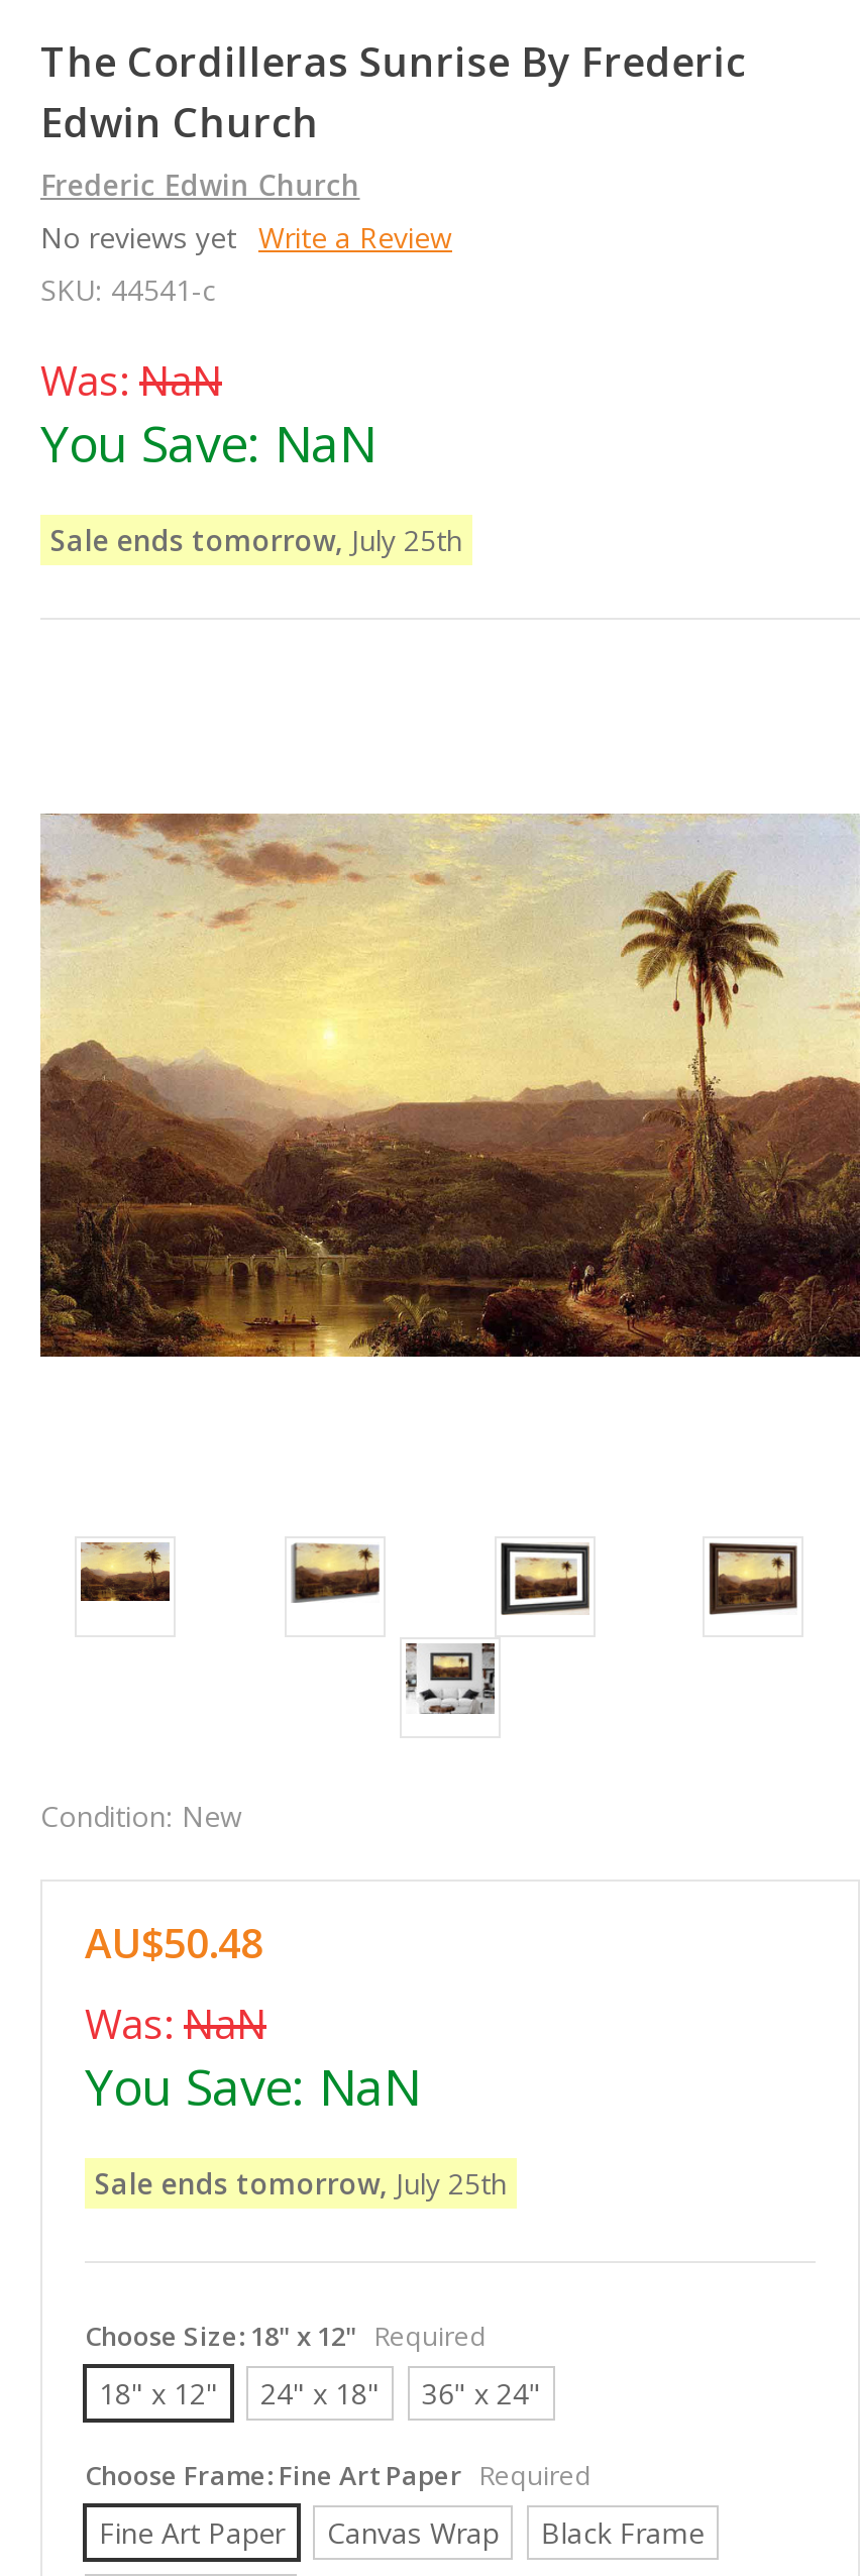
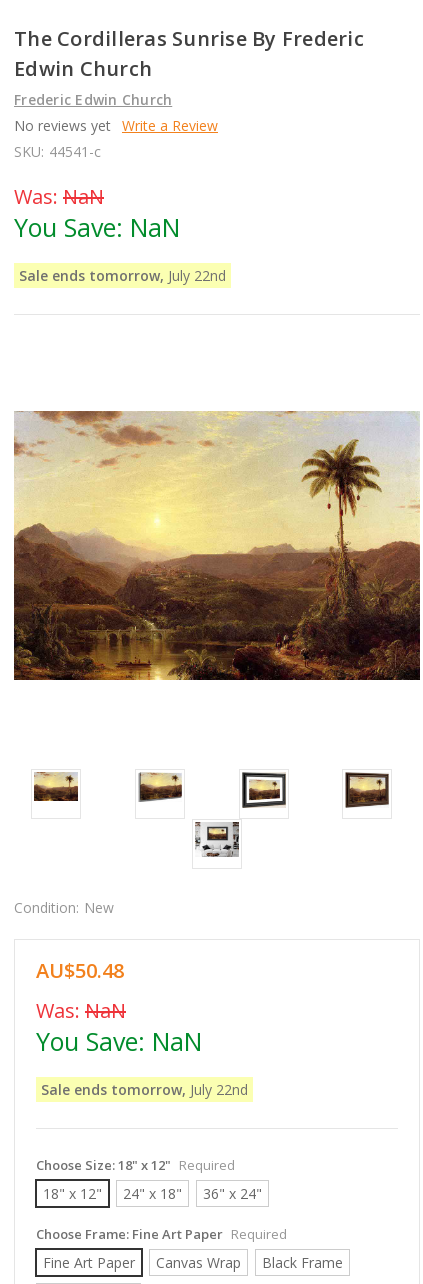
- Sale ends tomorrow, July 25th
+ Sale ends tomorrow, July 22nd

- Sale ends tomorrow, July 25th
+ Sale ends tomorrow, July 22nd
